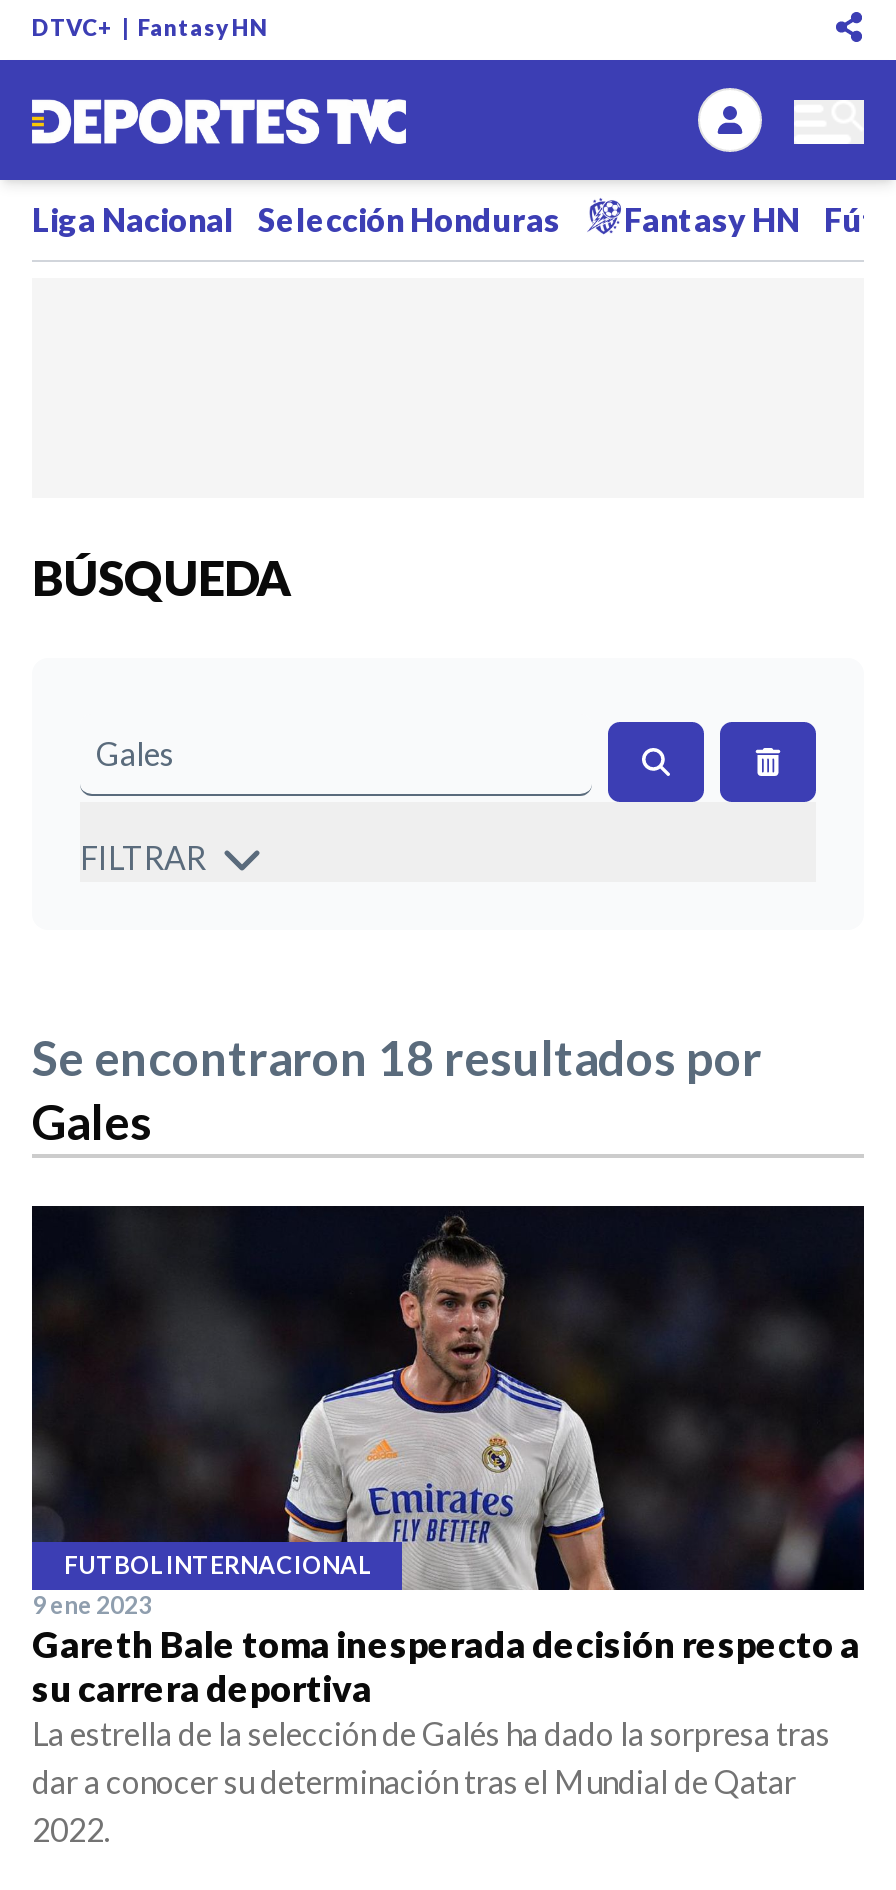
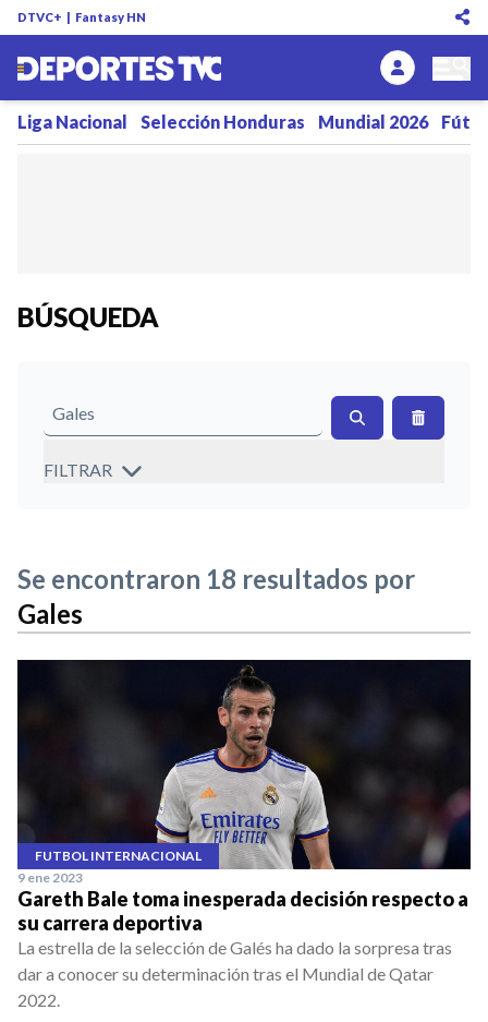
- Fantasy HN
+ Mundial 2026
